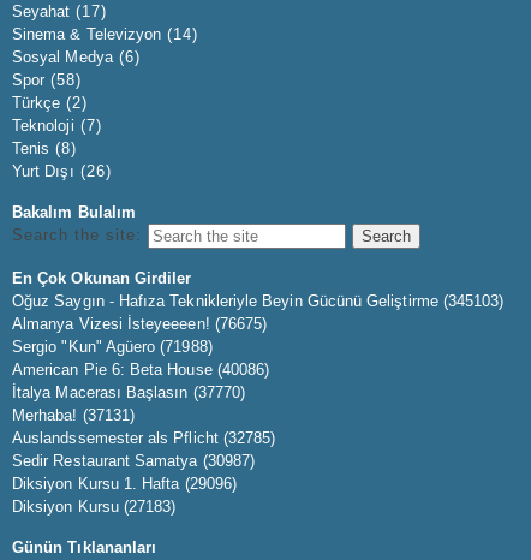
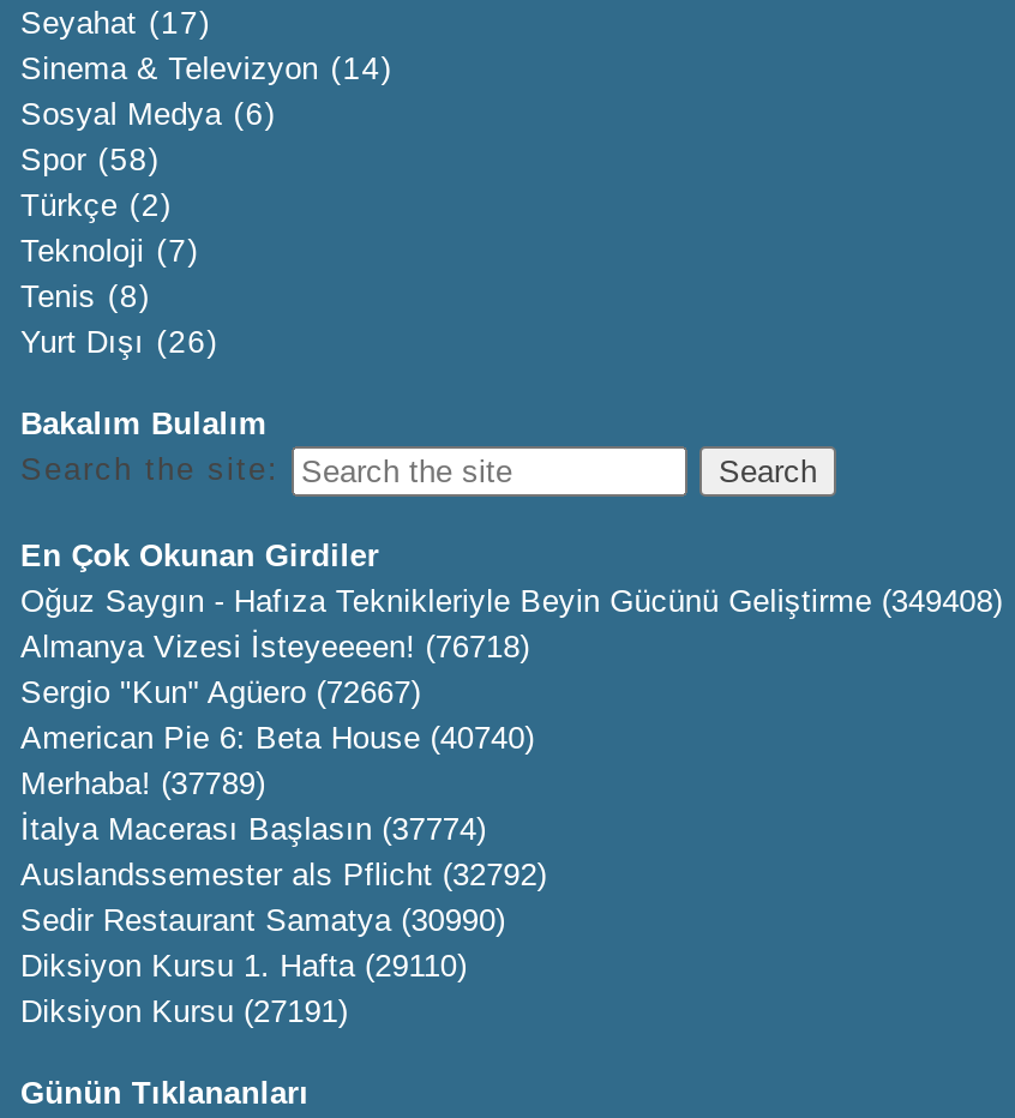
- Oğuz Saygın - Hafıza Teknikleriyle Beyin Gücünü Geliştirme (345103)
- Almanya Vizesi İsteyeeeen! (76675)
- Sergio "Kun" Agüero (71988)
- American Pie 6: Beta House (40086)
- İtalya Macerası Başlasın (37770)
- Merhaba! (37131)
- Auslandssemester als Pflicht (32785)
- Sedir Restaurant Samatya (30987)
- Diksiyon Kursu 1. Hafta (29096)
- Diksiyon Kursu (27183)
+ Oğuz Saygın - Hafıza Teknikleriyle Beyin Gücünü Geliştirme (349408)
+ Almanya Vizesi İsteyeeeen! (76718)
+ Sergio "Kun" Agüero (72667)
+ American Pie 6: Beta House (40740)
+ Merhaba! (37789)
+ İtalya Macerası Başlasın (37774)
+ Auslandssemester als Pflicht (32792)
+ Sedir Restaurant Samatya (30990)
+ Diksiyon Kursu 1. Hafta (29110)
+ Diksiyon Kursu (27191)
